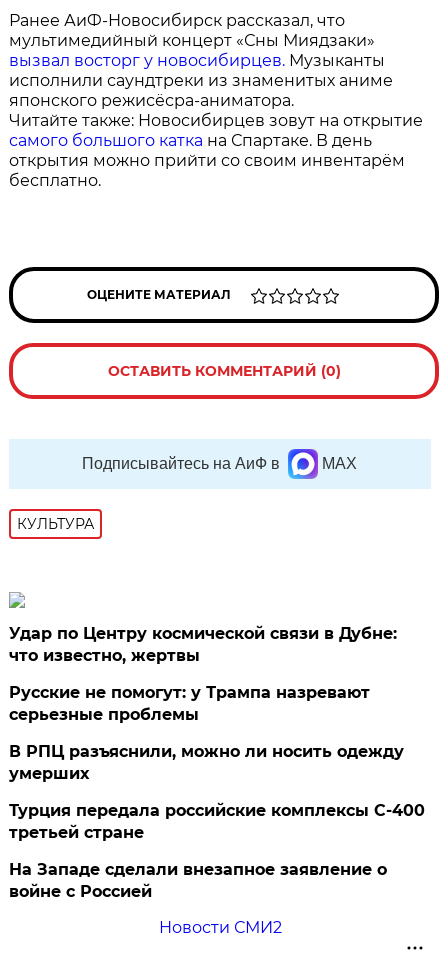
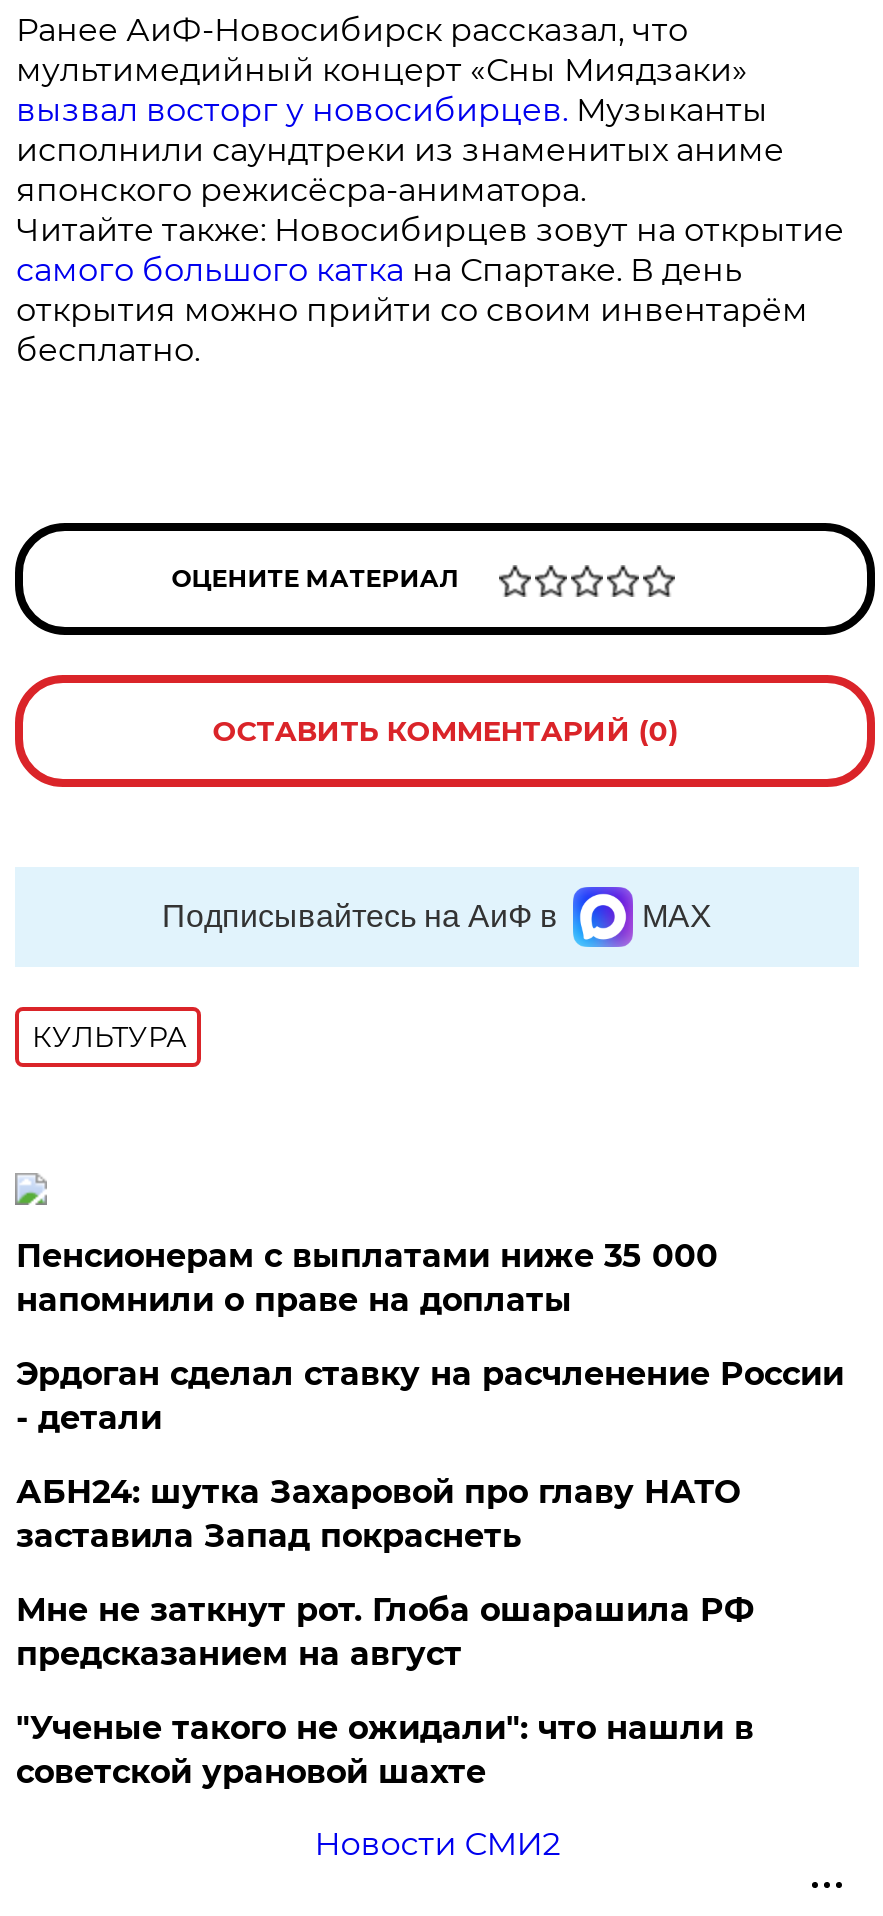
- Удар по Центру космической связи в Дубне:
- что известно, жертвы
+ Пенсионерам с выплатами ниже 35 000
+ напомнили о праве на доплаты

- Русские не помогут: у Трампа назревают
- серьезные проблемы
+ Эрдоган сделал ставку на расчленение России
+ - детали

- В РПЦ разъяснили, можно ли носить одежду
- умерших
+ АБН24: шутка Захаровой про главу НАТО
+ заставила Запад покраснеть

- Турция передала российские комплексы С-400
- третьей стране
+ Мне не заткнут рот. Глоба ошарашила РФ
+ предсказанием на август

- На Западе сделали внезапное заявление о
- войне с Россией
+ "Ученые такого не ожидали": что нашли в
+ советской урановой шахте
